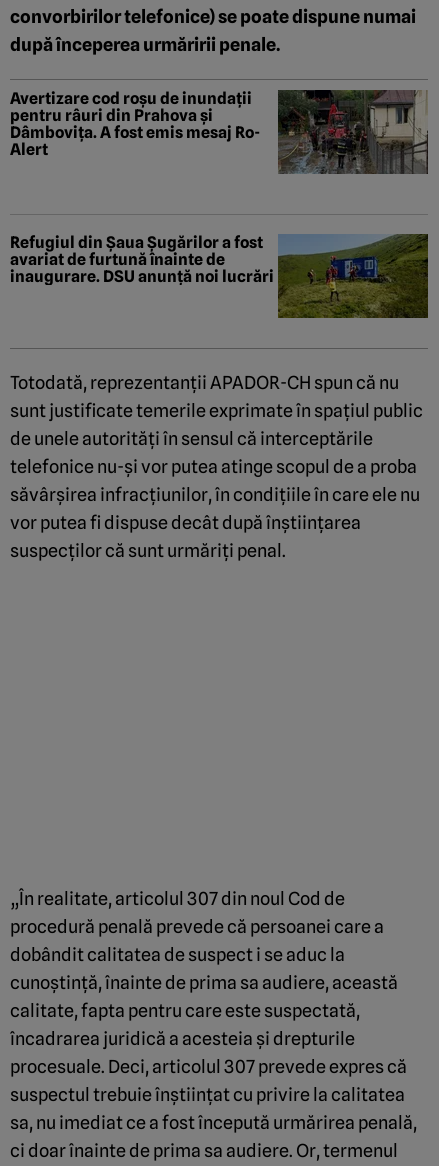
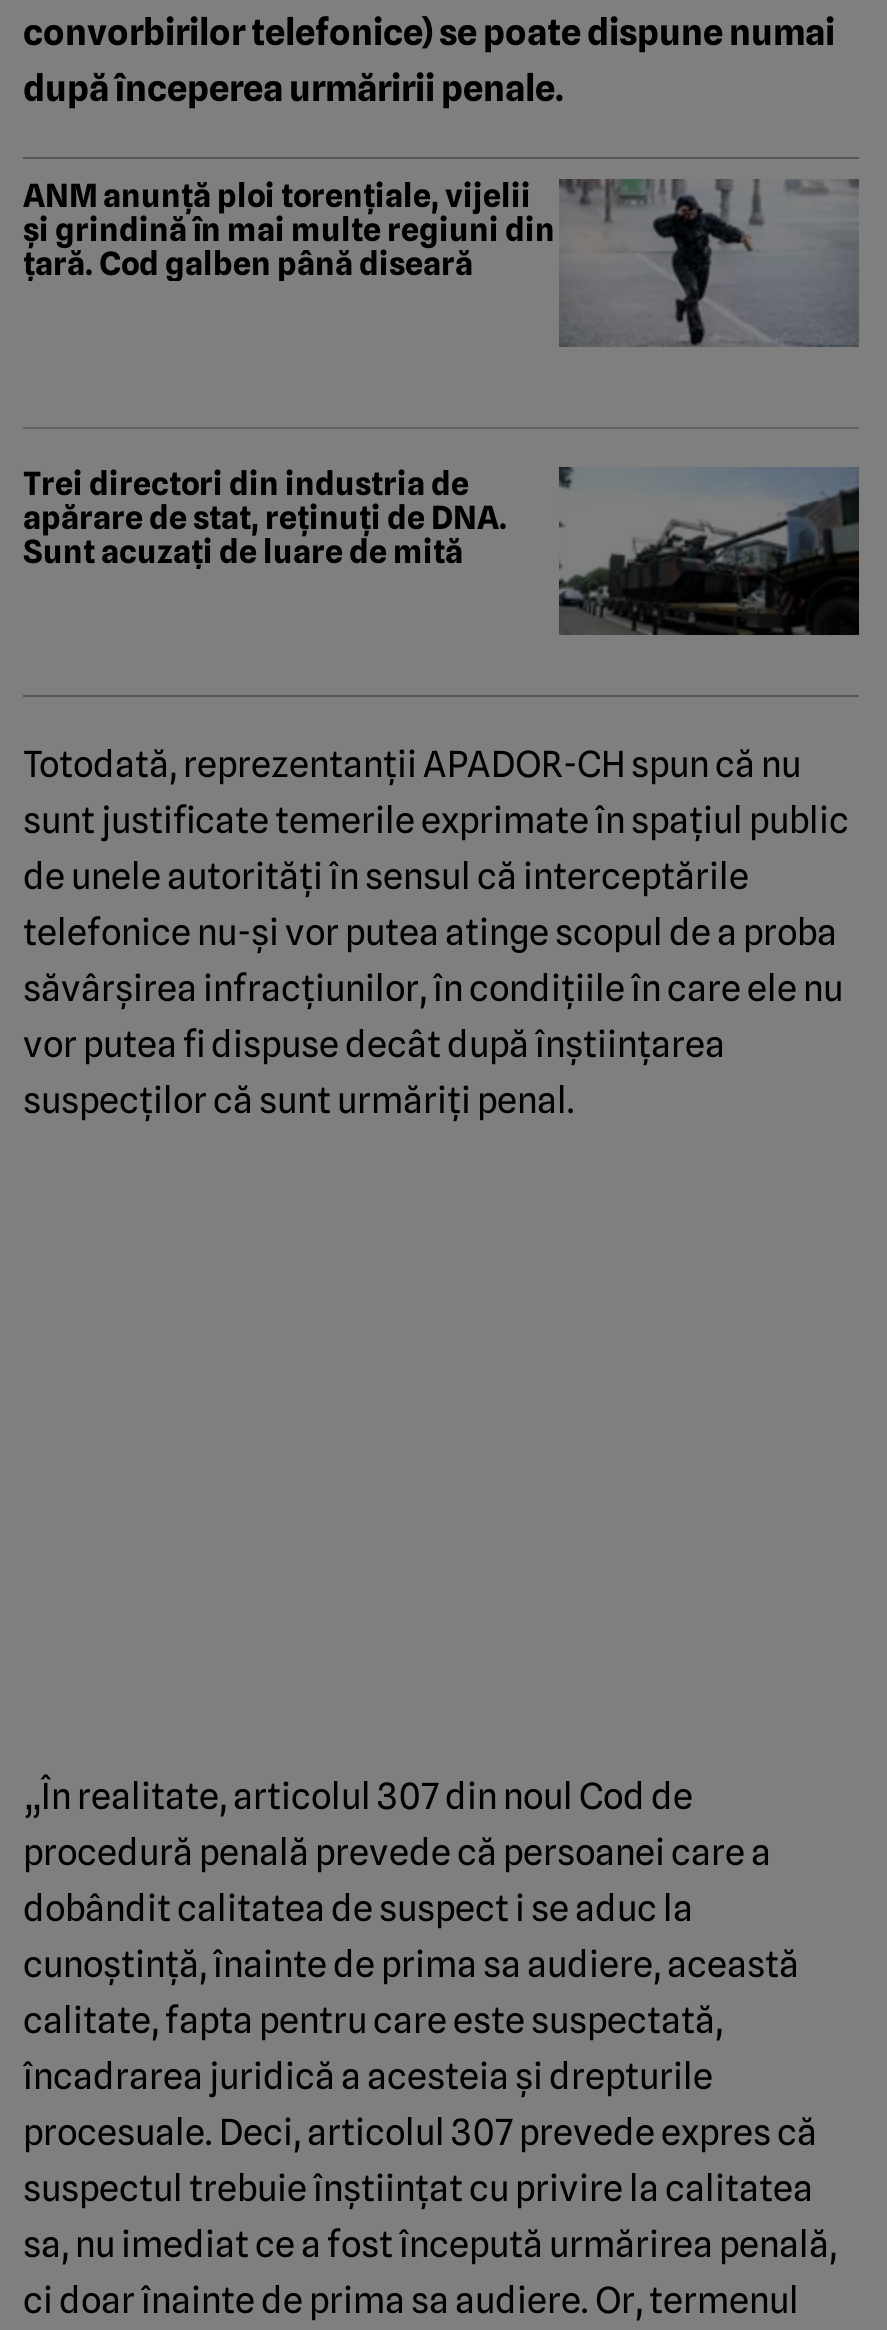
- [image]
- Avertizare cod roșu de inundații
- pentru râuri din Prahova și
- Dâmbovița. A fost emis mesaj Ro-
- Alert
+ [image]
+ ANM anunță ploi torențiale, vijelii
+ și grindină în mai multe regiuni din
+ țară. Cod galben până diseară

- [image]
- Refugiul din Șaua Șugărilor a fost
- avariat de furtună înainte de
- inaugurare. DSU anunță noi lucrări
+ [image]
+ Trei directori din industria de
+ apărare de stat, reținuți de DNA.
+ Sunt acuzați de luare de mită
